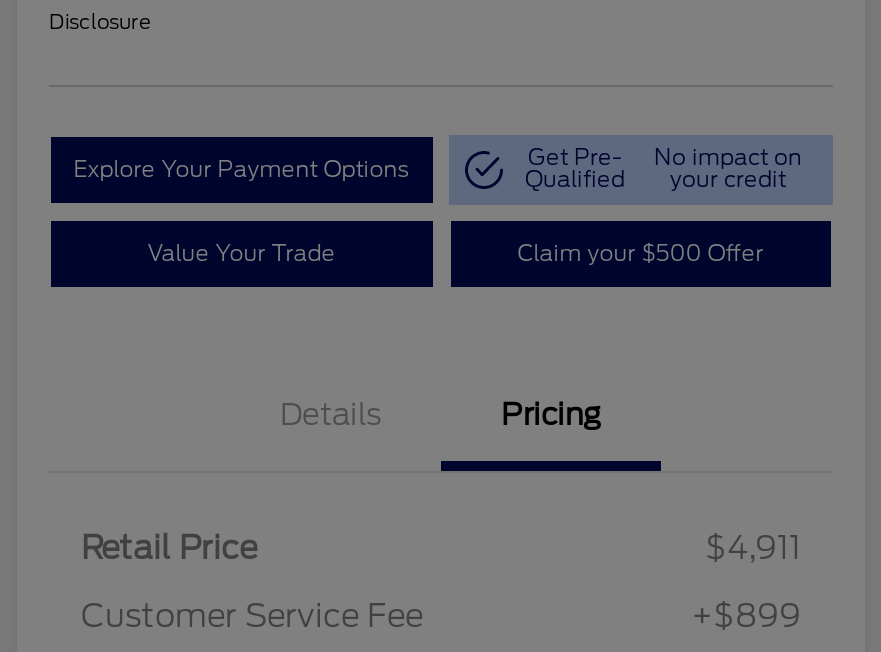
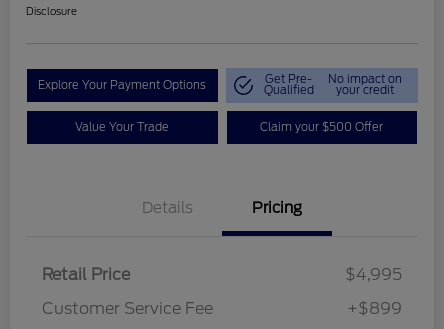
- $4,911
+ $4,995
